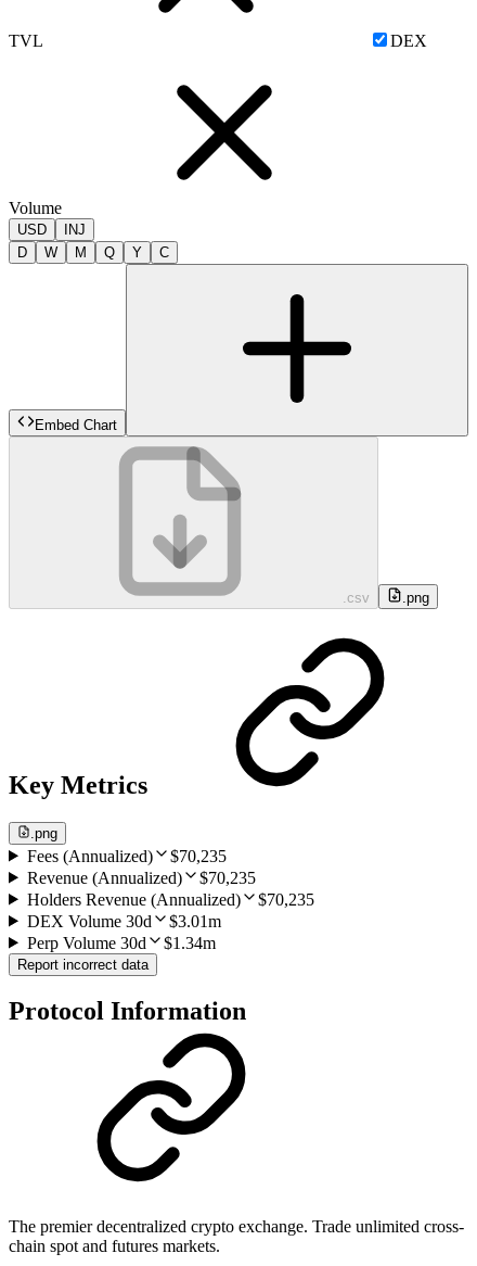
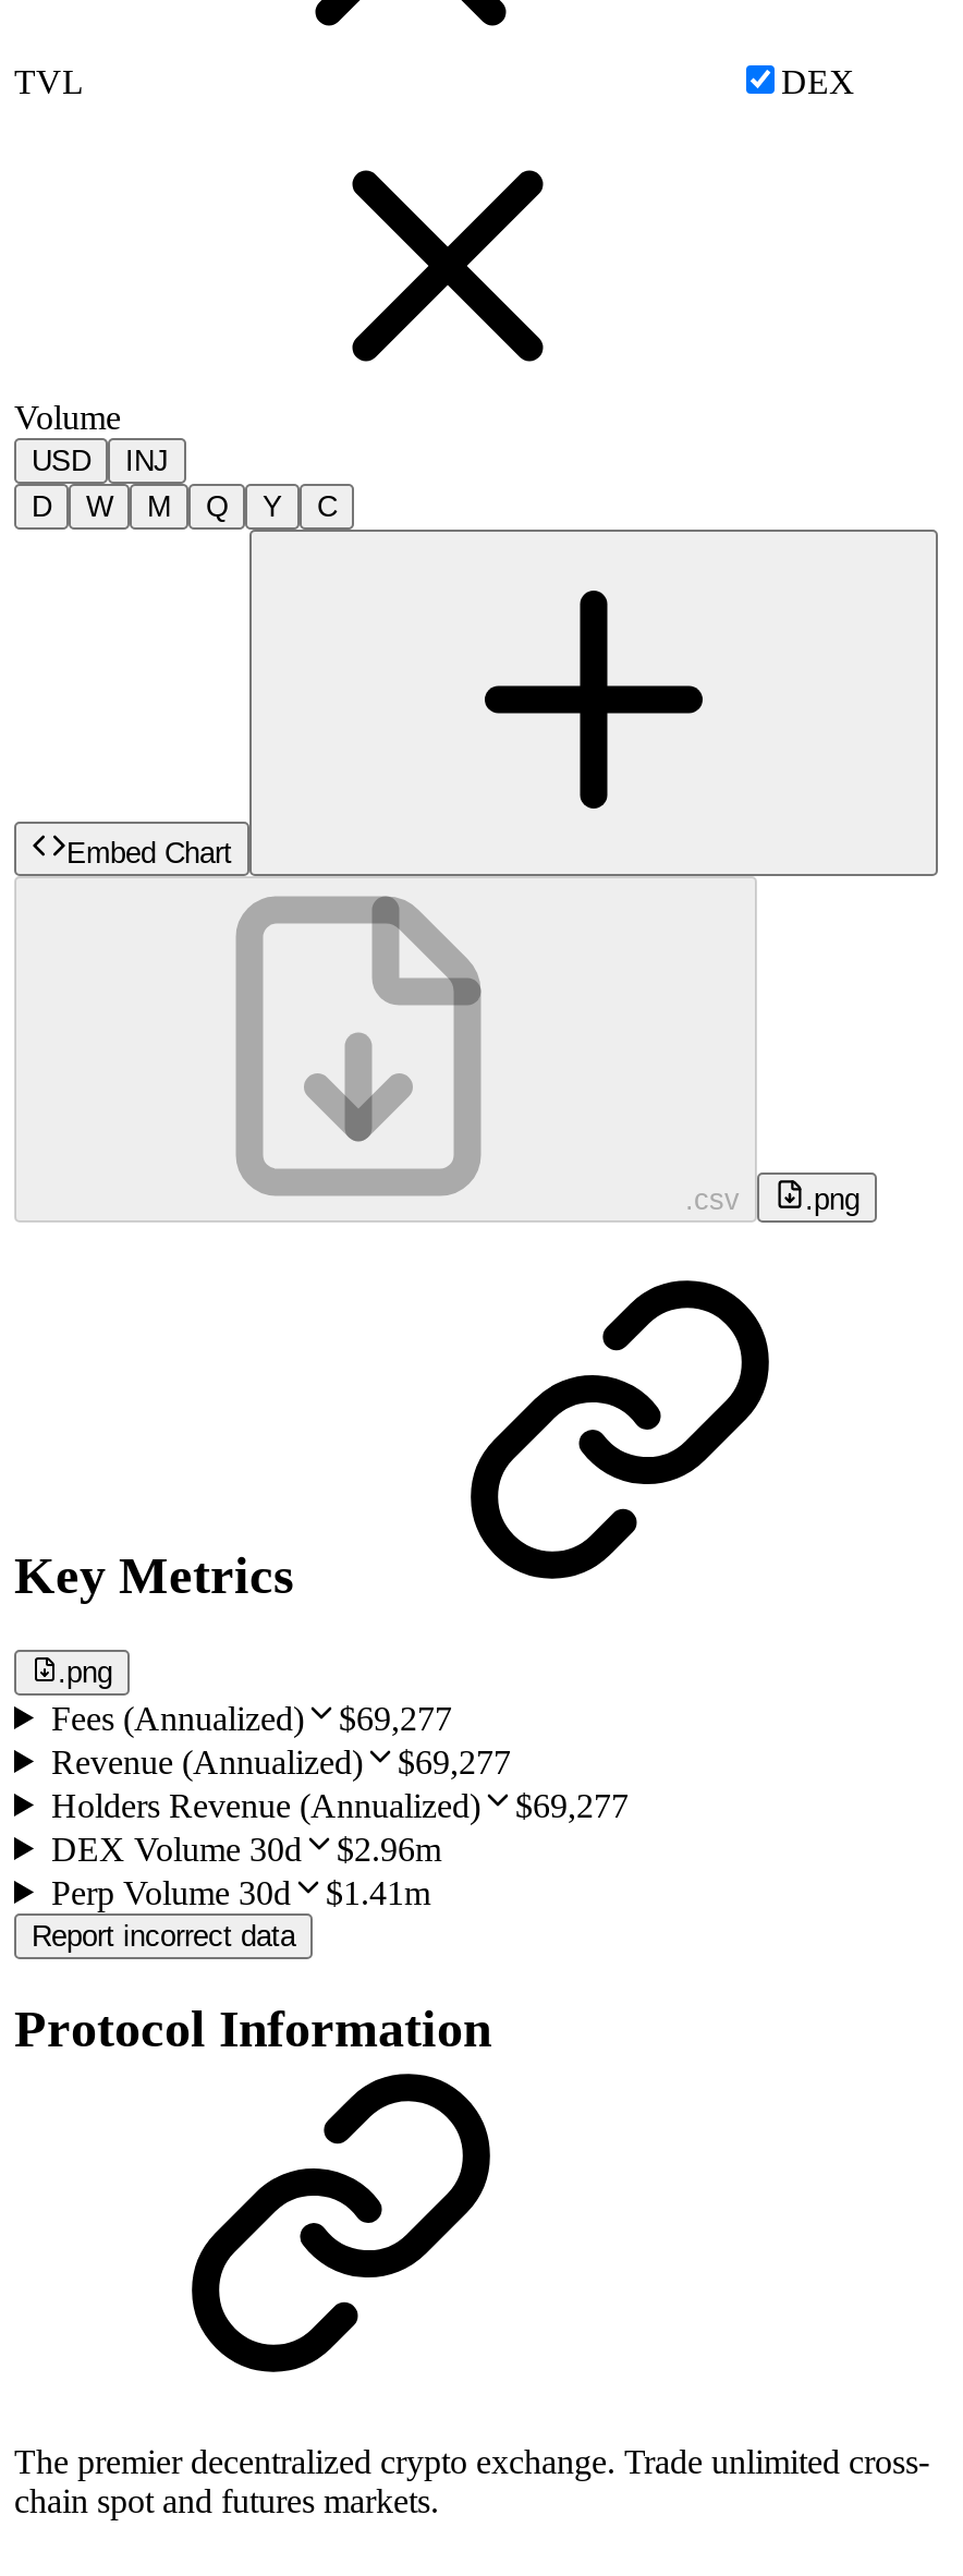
- Fees (Annualized) $70,235
+ Fees (Annualized) $69,277

- Revenue (Annualized) $70,235
+ Revenue (Annualized) $69,277

- Holders Revenue (Annualized) $70,235
+ Holders Revenue (Annualized) $69,277

- DEX Volume 30d $3.01m
+ DEX Volume 30d $2.96m

- Perp Volume 30d $1.34m
+ Perp Volume 30d $1.41m
